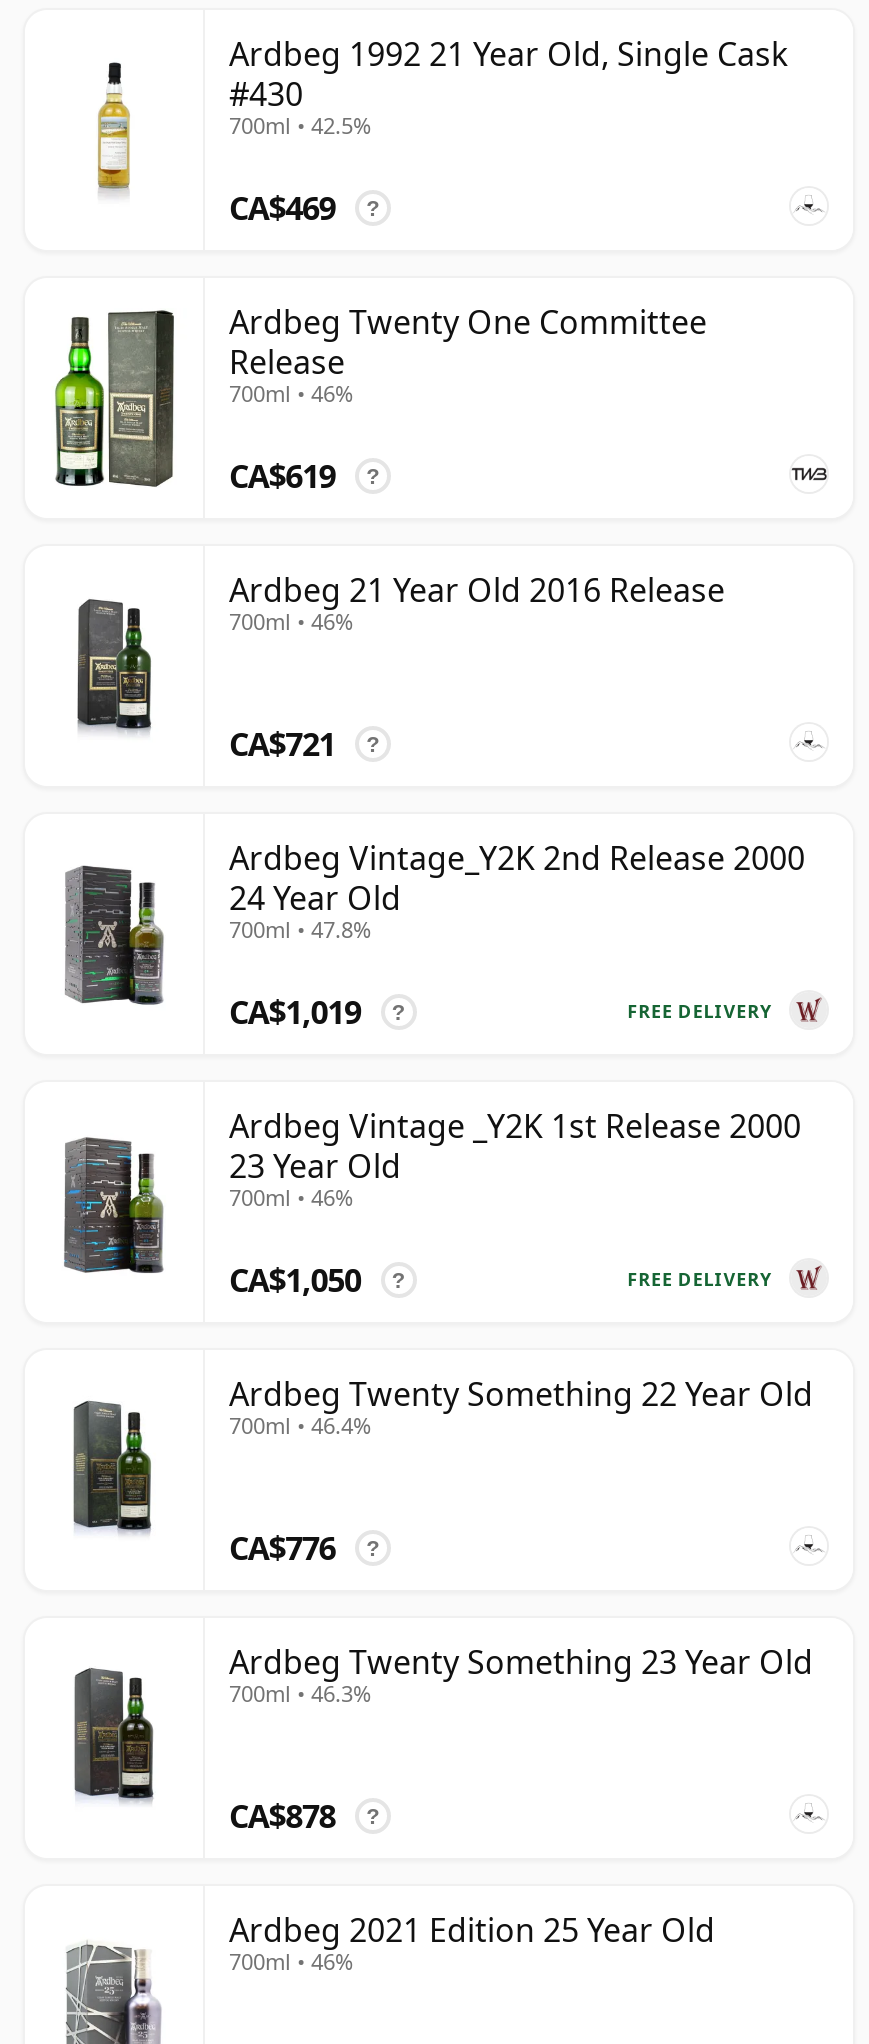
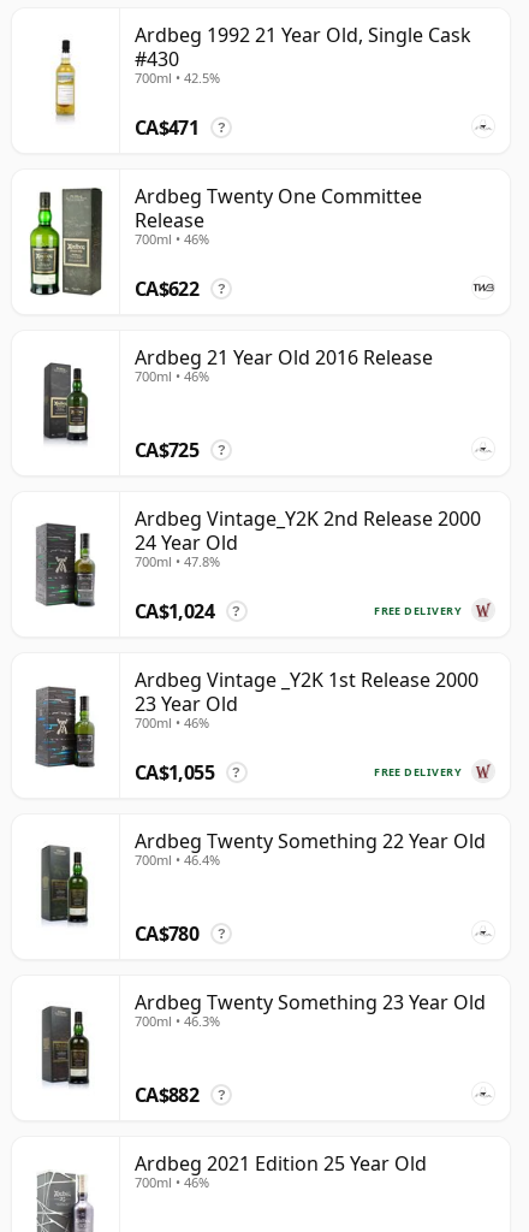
- CA$469
+ CA$471

- CA$619
+ CA$622

- CA$721
+ CA$725

- CA$1,019
+ CA$1,024

- CA$1,050
+ CA$1,055

- CA$776
+ CA$780

- CA$878
+ CA$882
